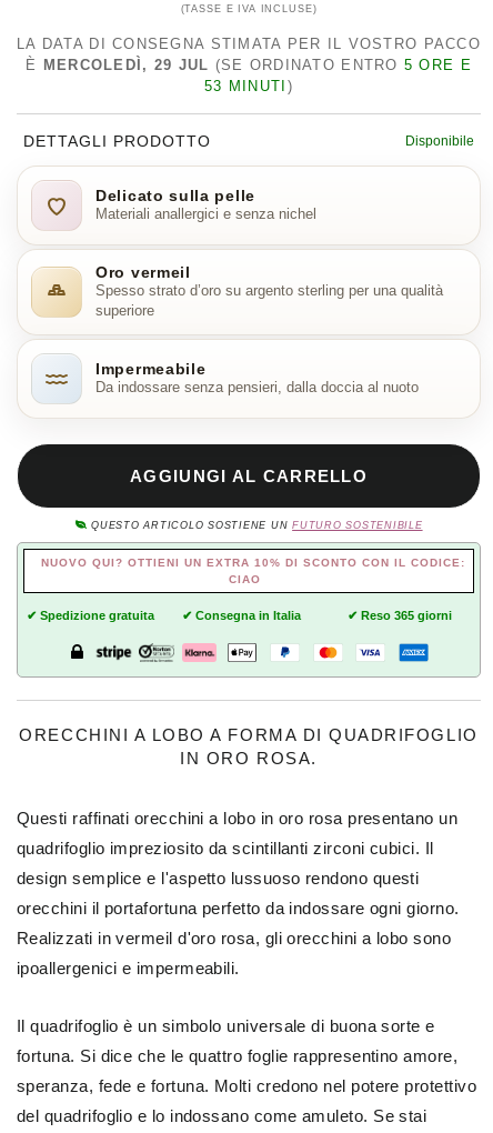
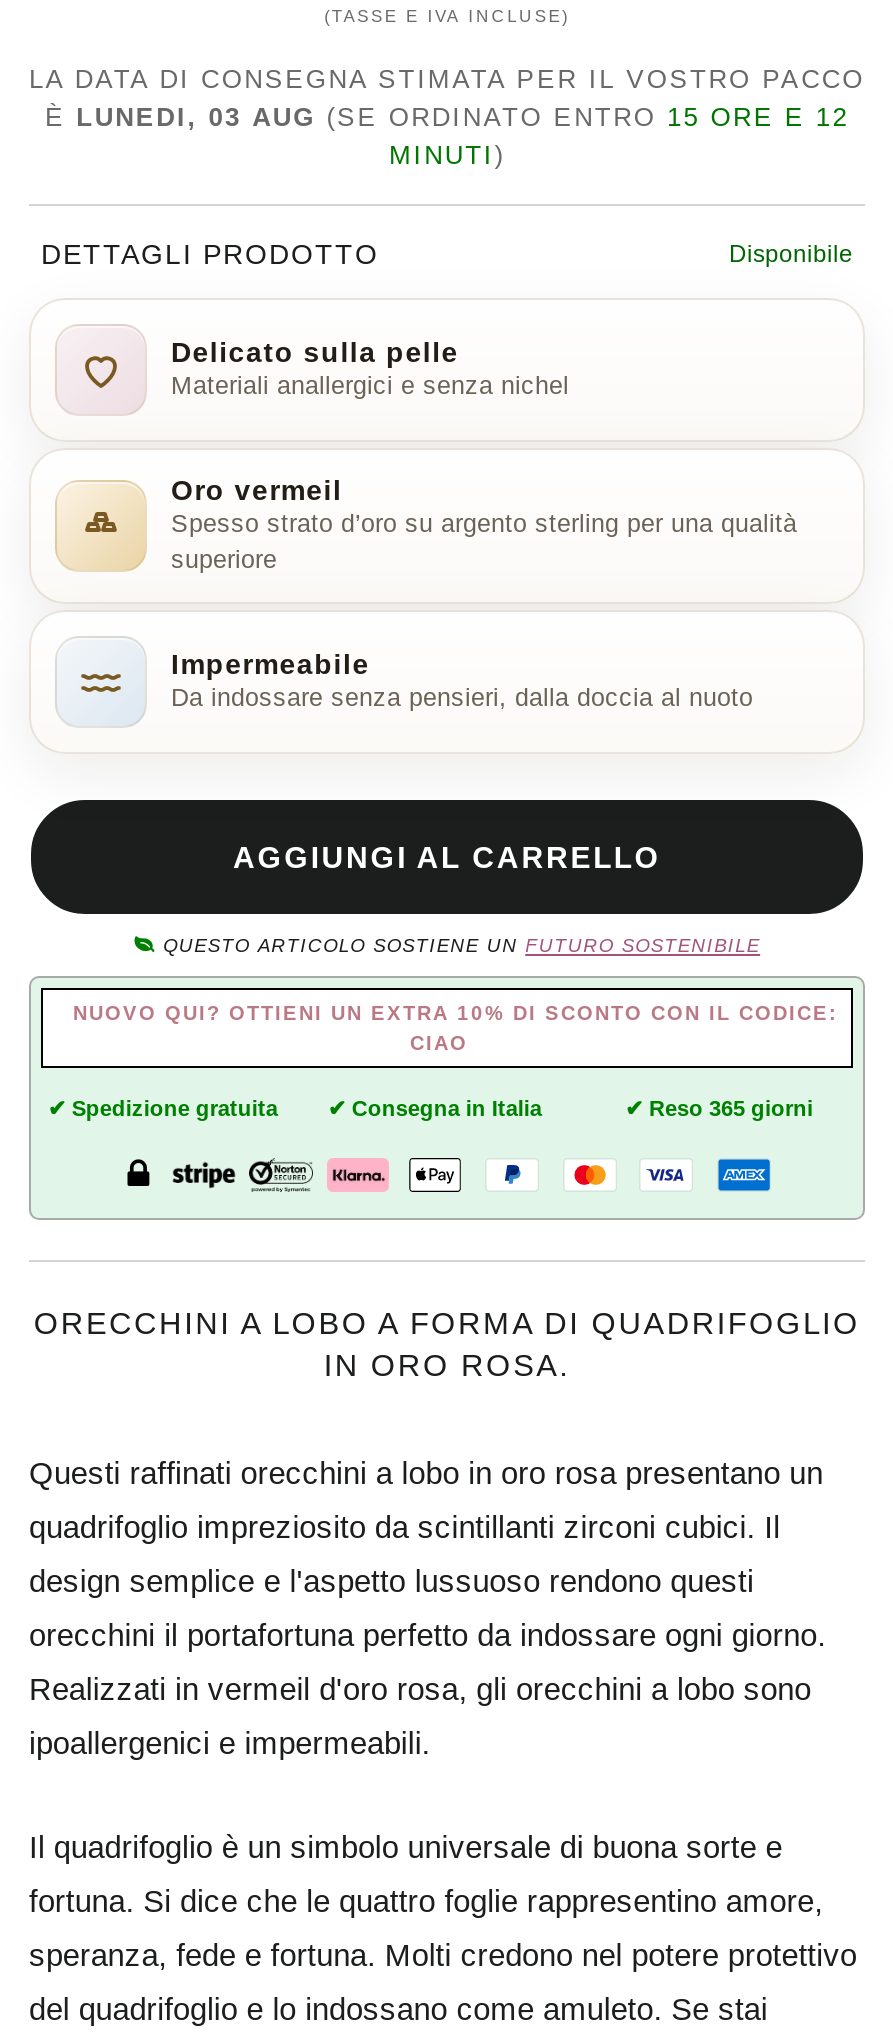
- È MERCOLEDÌ, 29 JUL (SE ORDINATO ENTRO 5 ORE E
- 53 MINUTI)
+ È LUNEDI, 03 AUG (SE ORDINATO ENTRO 15 ORE E 12
+ MINUTI)
